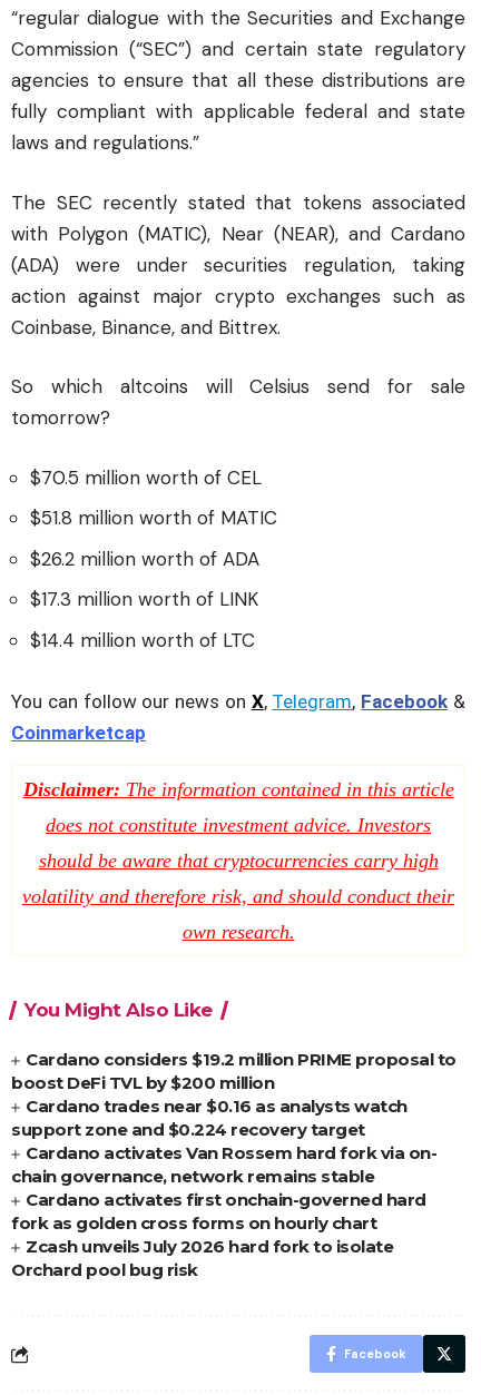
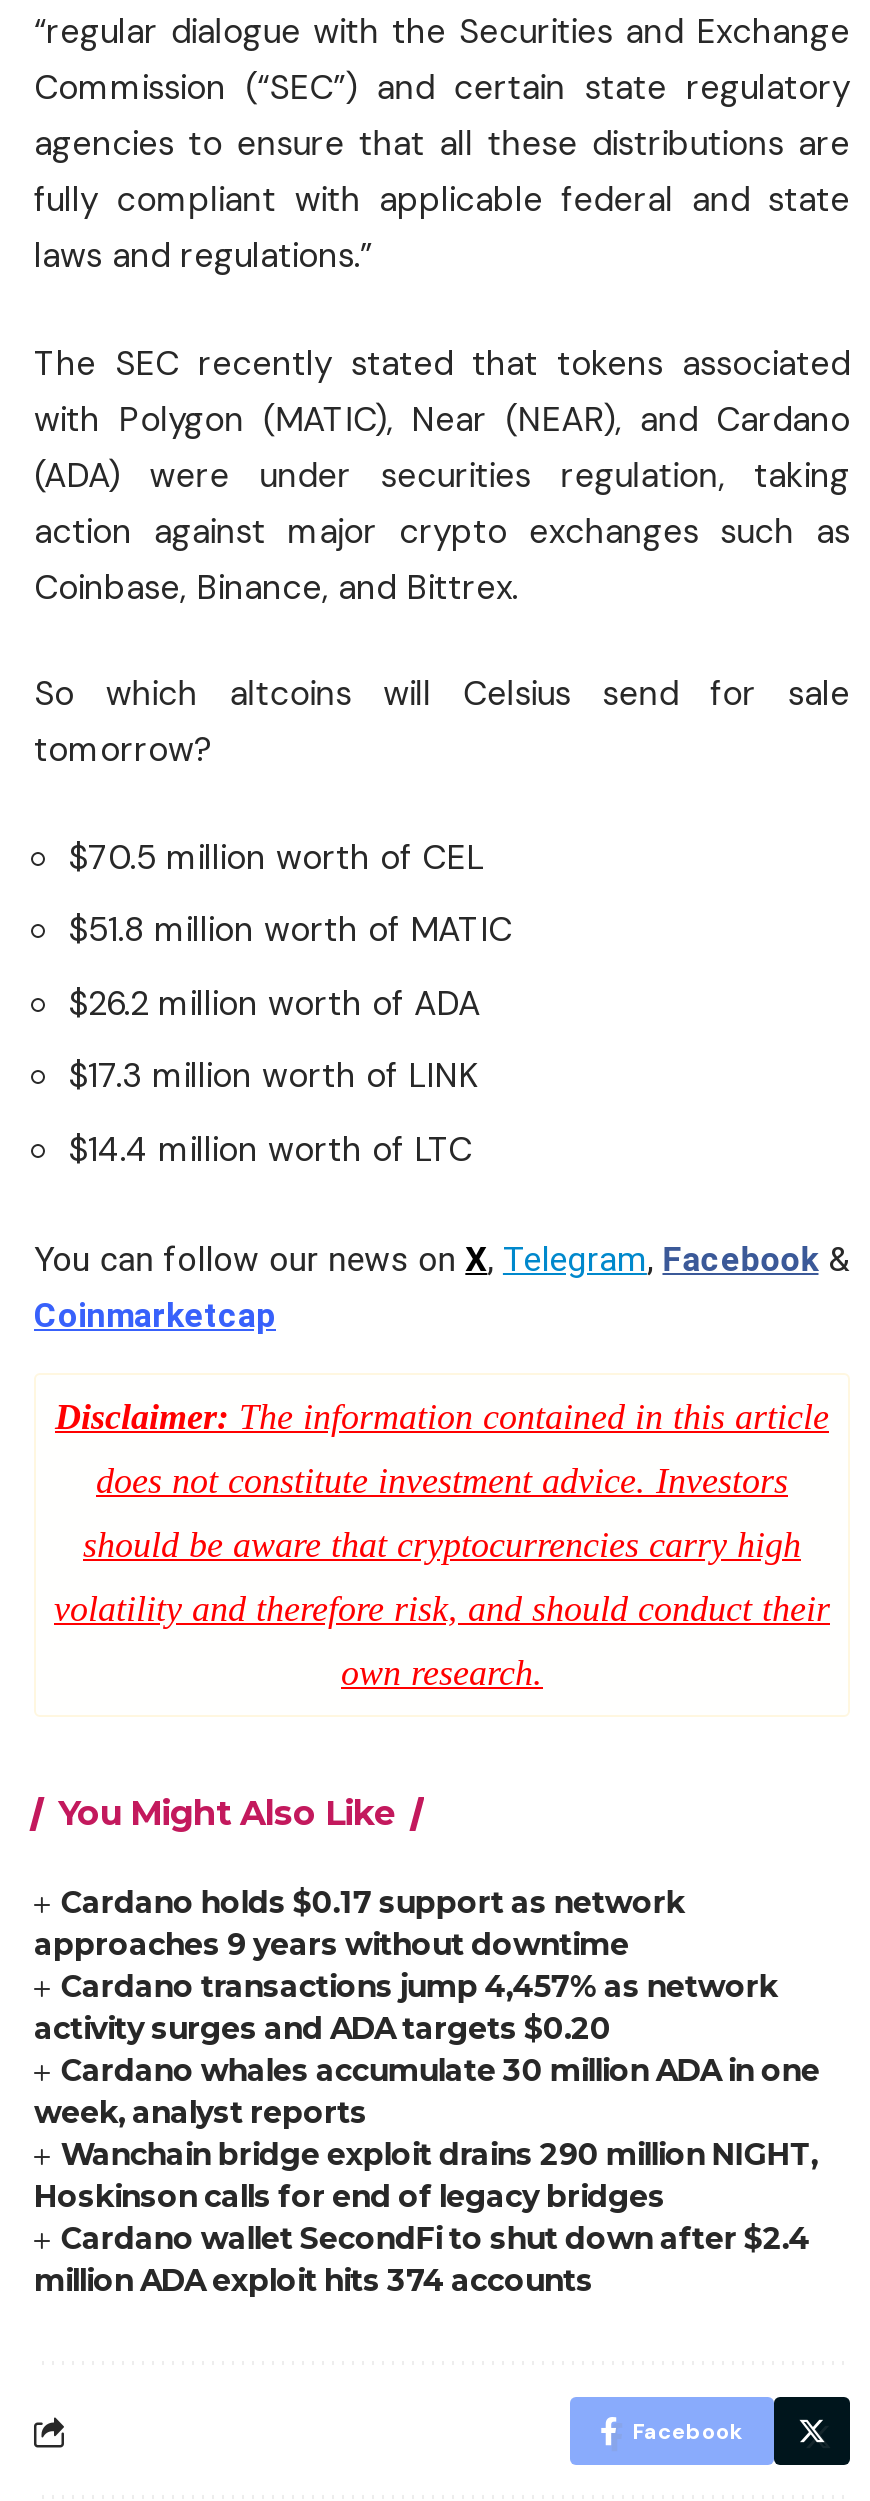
- Cardano considers $19.2 million PRIME proposal to
- boost DeFi TVL by $200 million
- Cardano trades near $0.16 as analysts watch
- support zone and $0.224 recovery target
- Cardano activates Van Rossem hard fork via on-
- chain governance, network remains stable
- Cardano activates first onchain-governed hard
- fork as golden cross forms on hourly chart
- Zcash unveils July 2026 hard fork to isolate
- Orchard pool bug risk
+ Cardano holds $0.17 support as network
+ approaches 9 years without downtime
+ Cardano transactions jump 4,457% as network
+ activity surges and ADA targets $0.20
+ Cardano whales accumulate 30 million ADA in one
+ week, analyst reports
+ Wanchain bridge exploit drains 290 million NIGHT,
+ Hoskinson calls for end of legacy bridges
+ Cardano wallet SecondFi to shut down after $2.4
+ million ADA exploit hits 374 accounts
